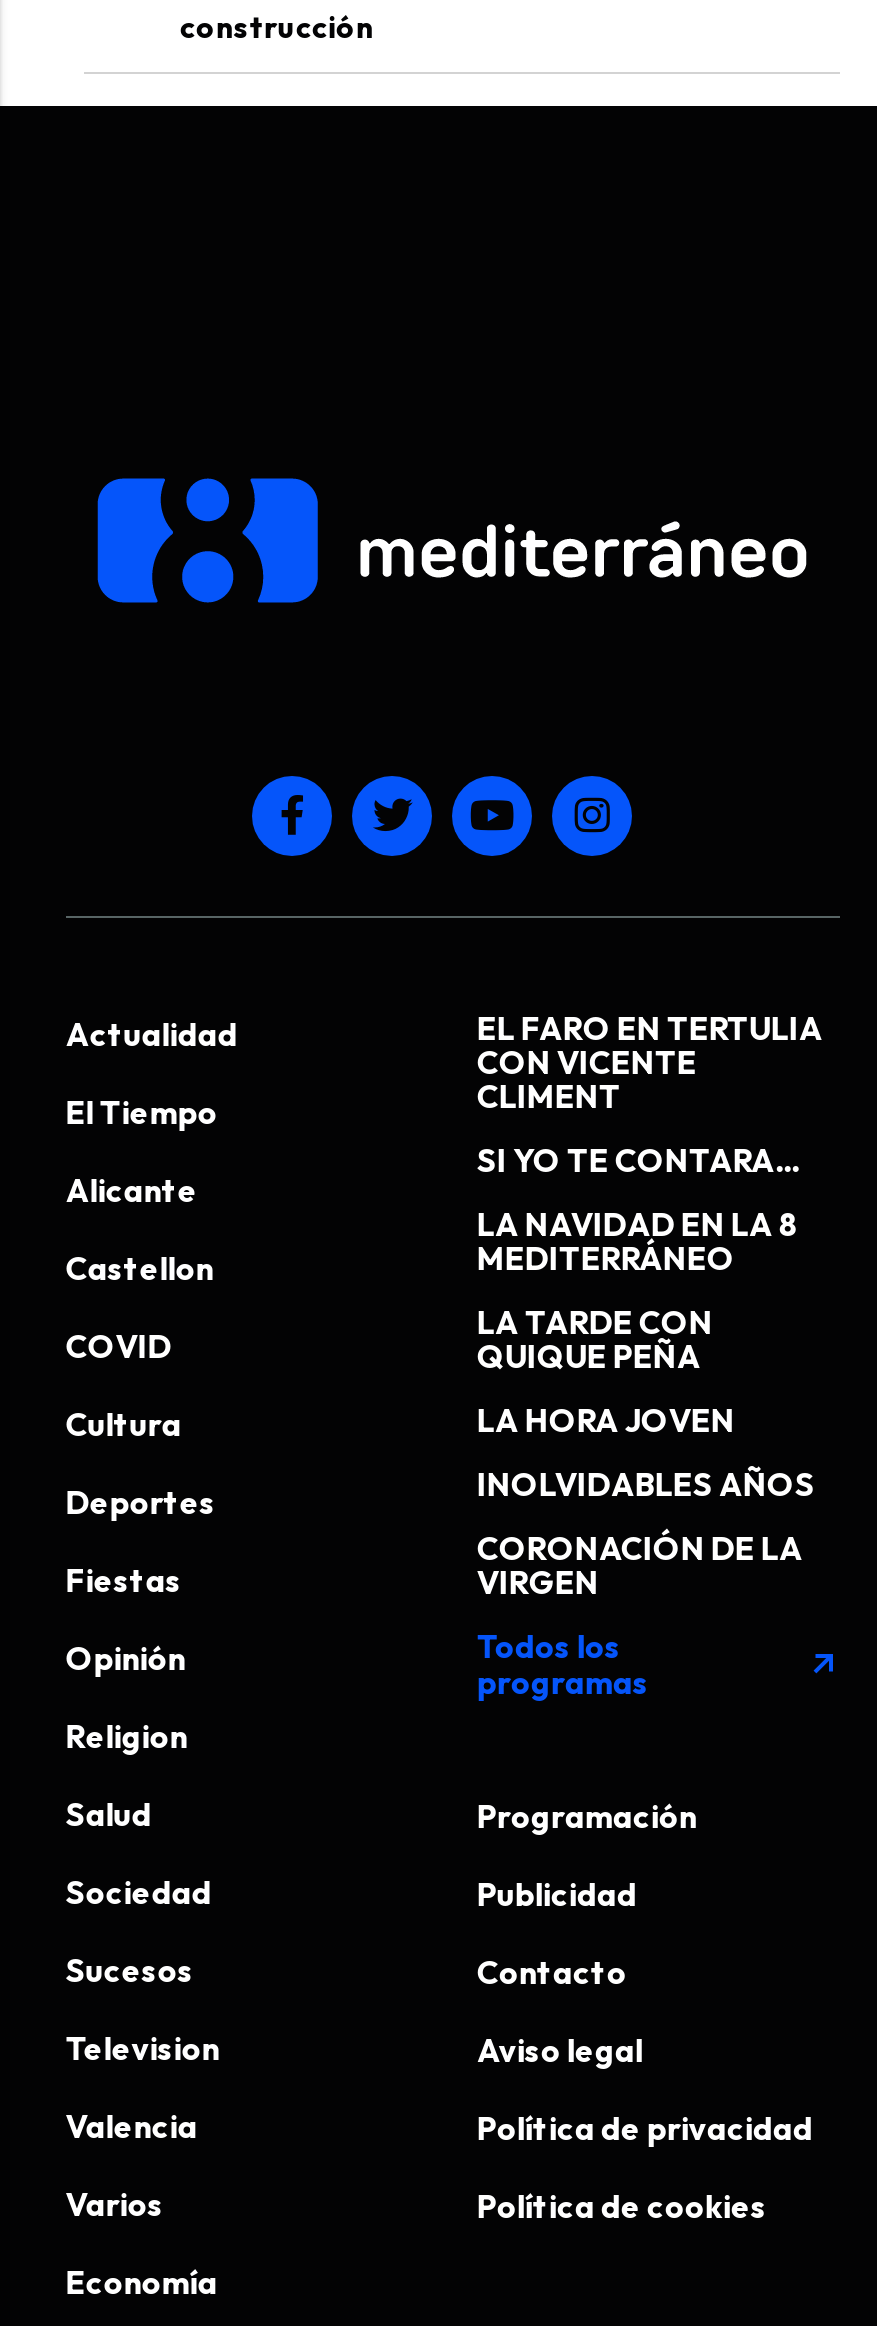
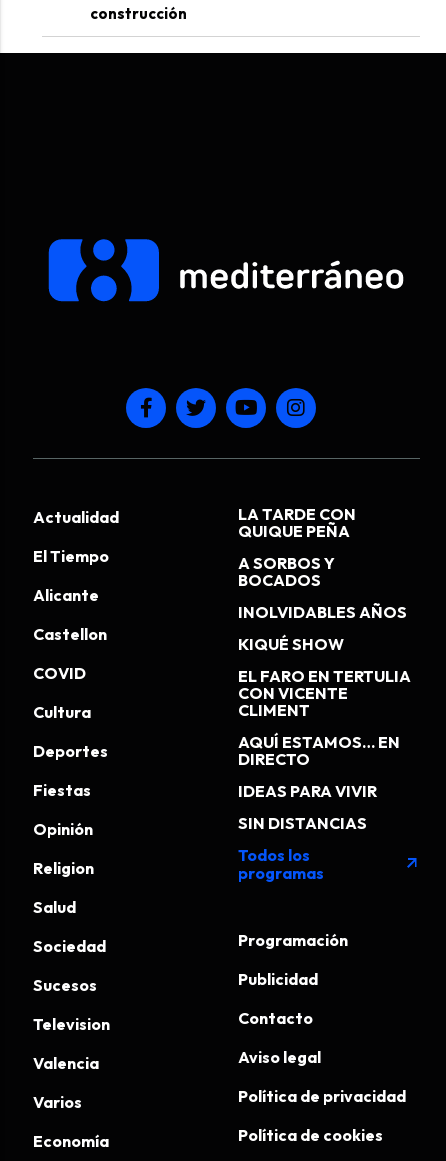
moved down: EL FARO EN TERTULIA | CON VICENTE | CLIMENT

+ A SORBOS Y
+ BOCADOS
+ KIQUÉ SHOW

- SI YO TE CONTARA...
- LA NAVIDAD EN LA 8
- MEDITERRÁNEO
- LA HORA JOVEN
- CORONACIÓN DE LA
- VIRGEN
+ AQUÍ ESTAMOS… EN
+ DIRECTO
+ IDEAS PARA VIVIR
+ SIN DISTANCIAS

moved up: LA TARDE CON | QUIQUE PEÑA

moved up: INOLVIDABLES AÑOS

moved down: Todos los | programas | Programación | Publicidad | Contacto | Aviso legal | Política de privacidad | Política de cookies
